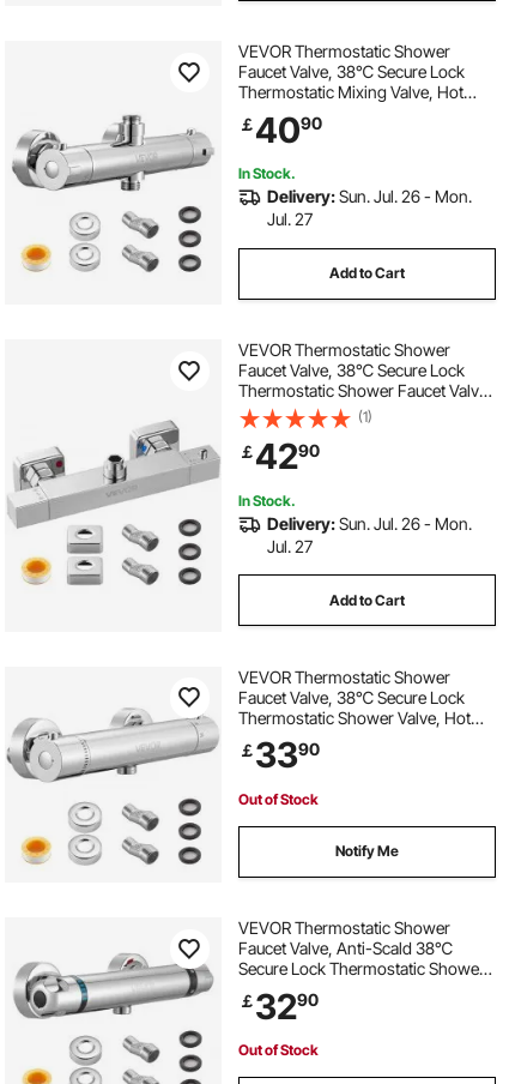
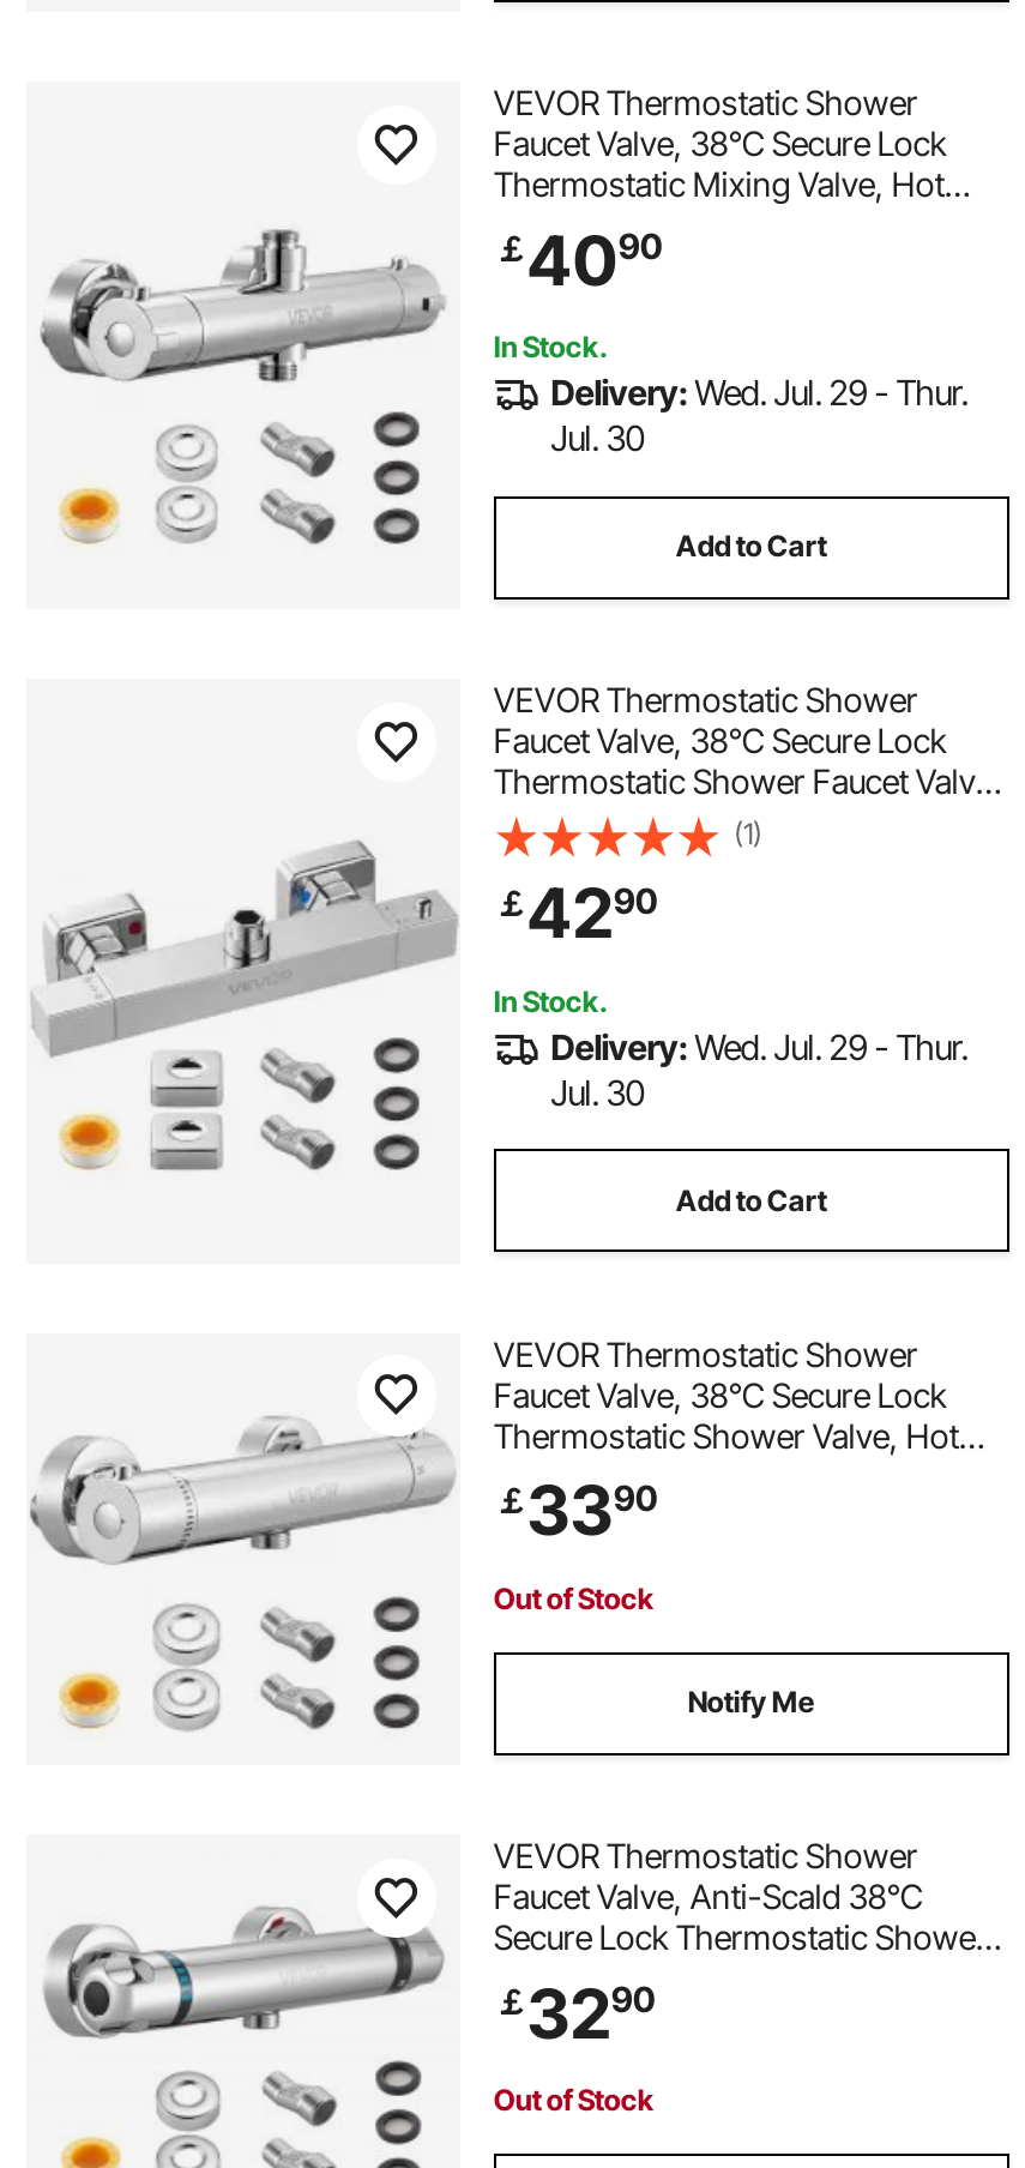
- Delivery: Sun. Jul. 26 - Mon.
+ Delivery: Wed. Jul. 29 - Thur.

- Jul. 27
+ Jul. 30

- Delivery: Sun. Jul. 26 - Mon.
+ Delivery: Wed. Jul. 29 - Thur.

- Jul. 27
+ Jul. 30
